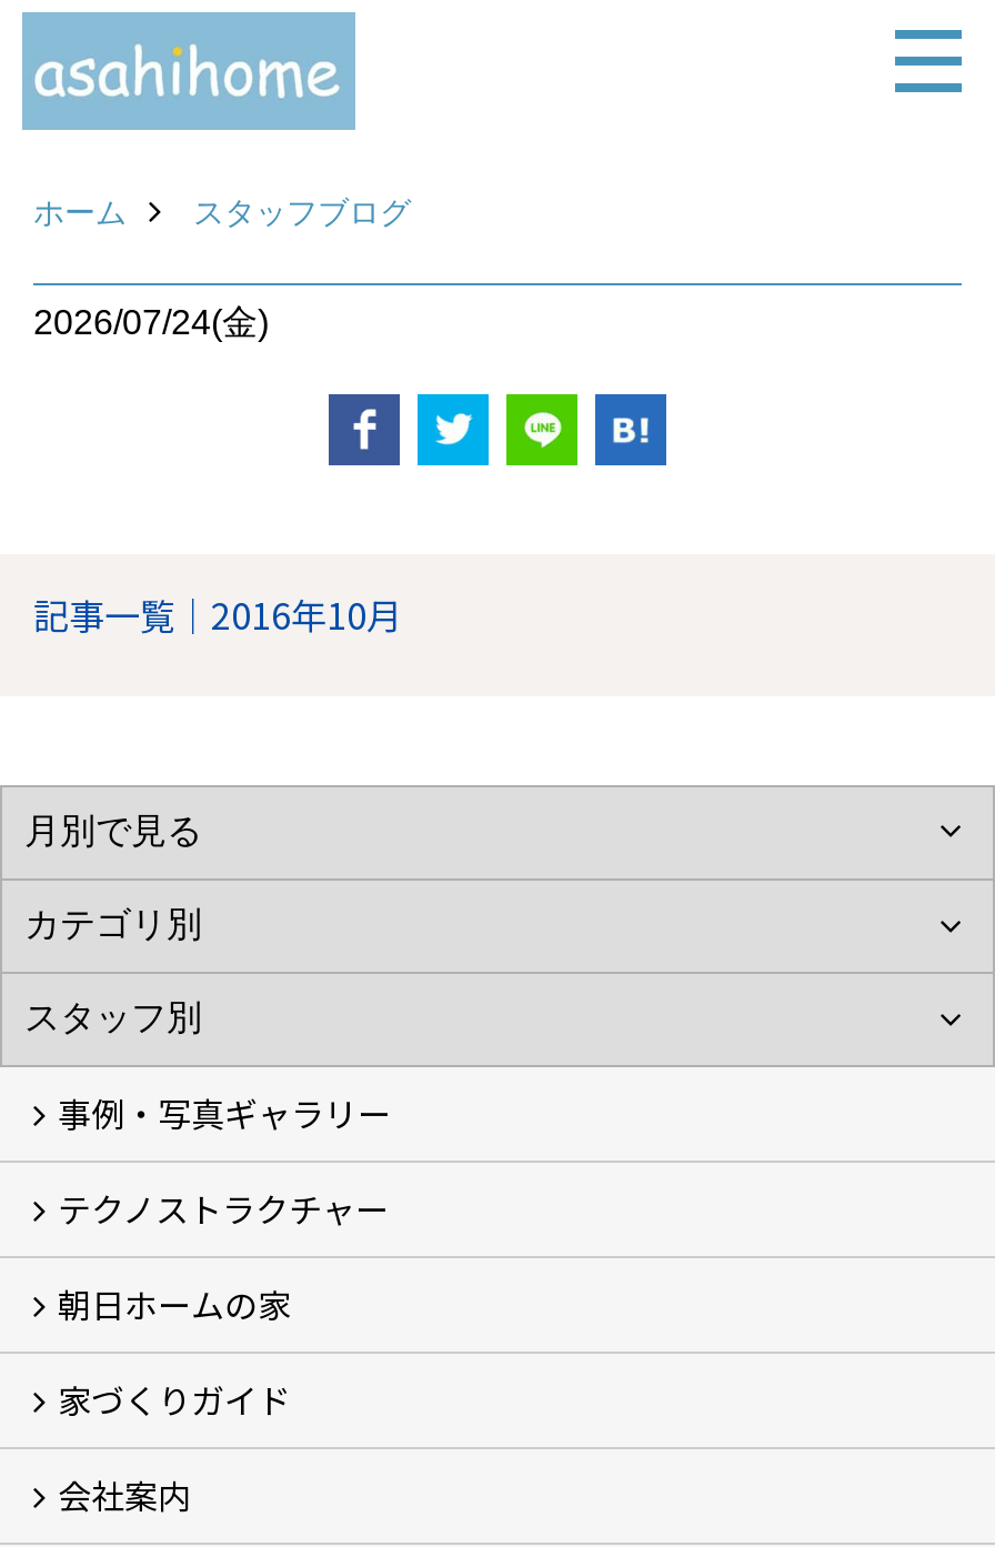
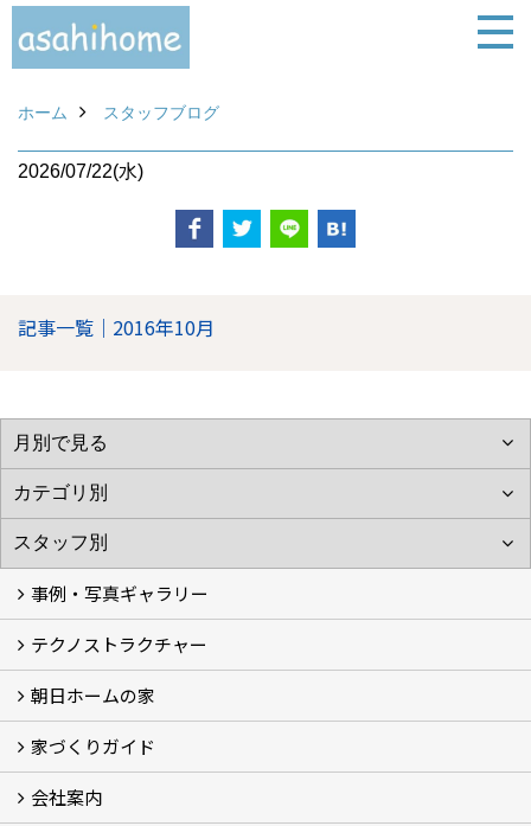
- 2026/07/24(金)
+ 2026/07/22(水)
